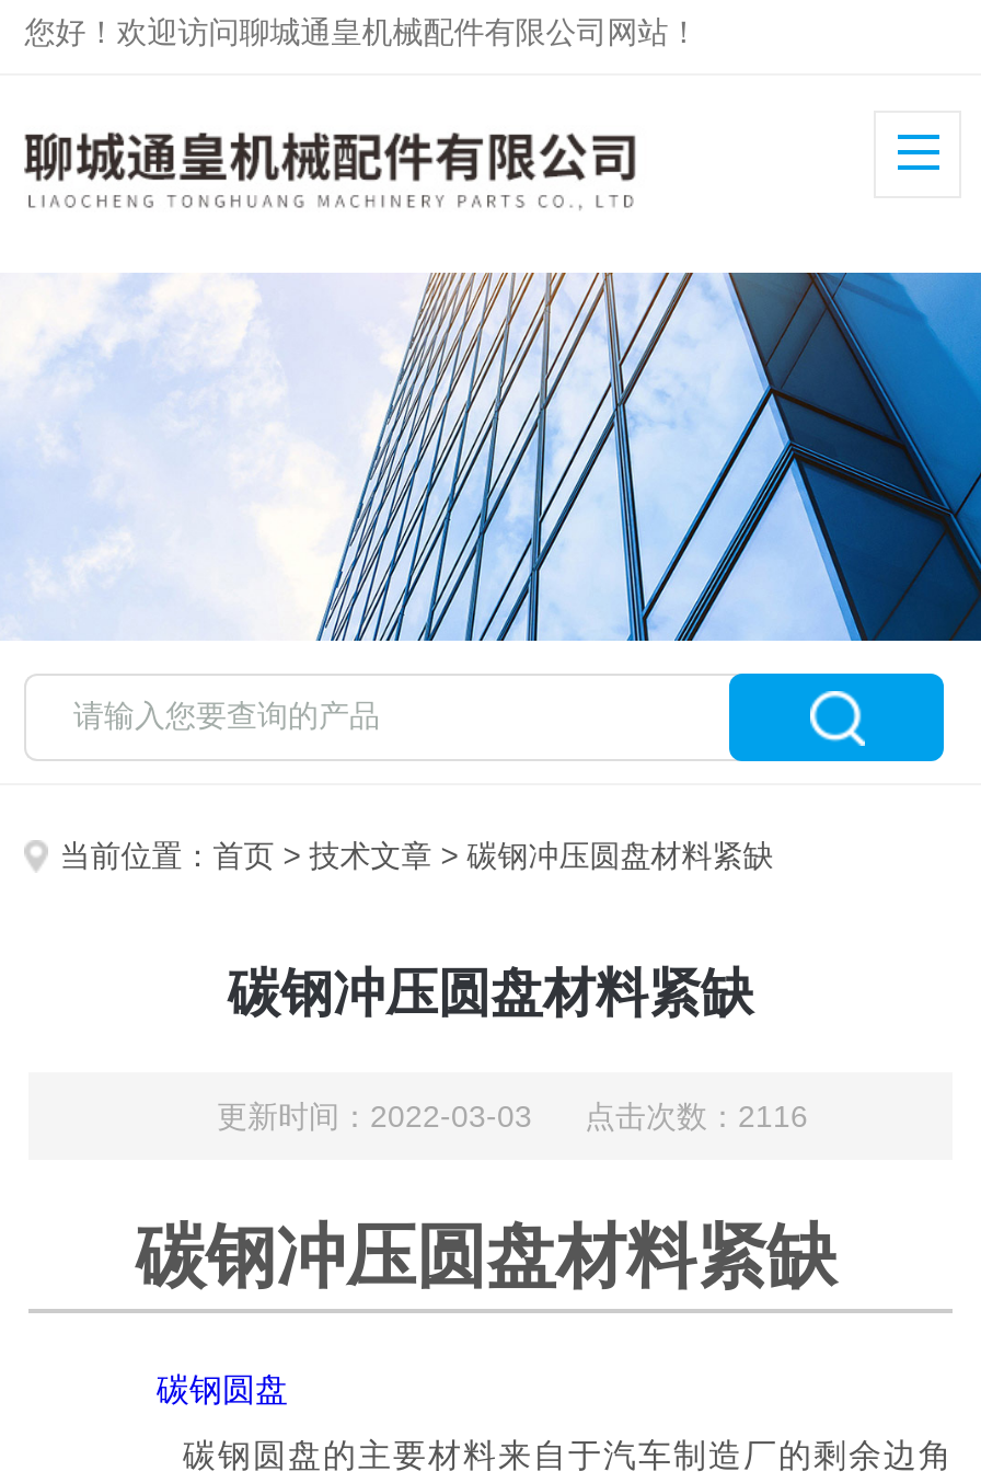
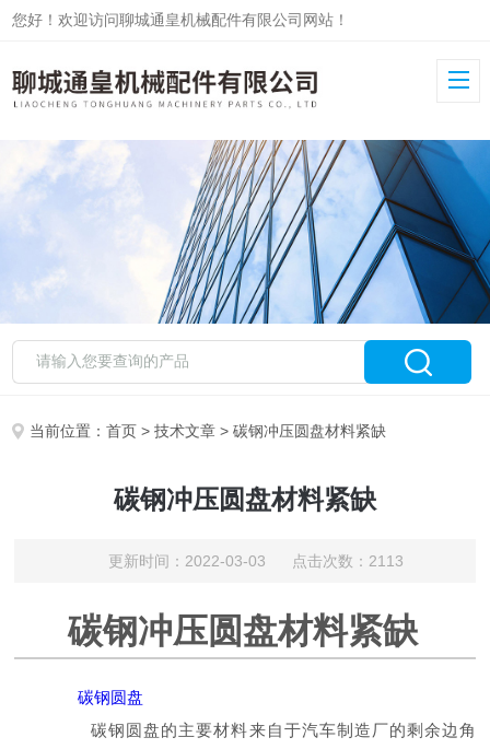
- 更新时间：2022-03-03 点击次数：2116
+ 更新时间：2022-03-03 点击次数：2113
